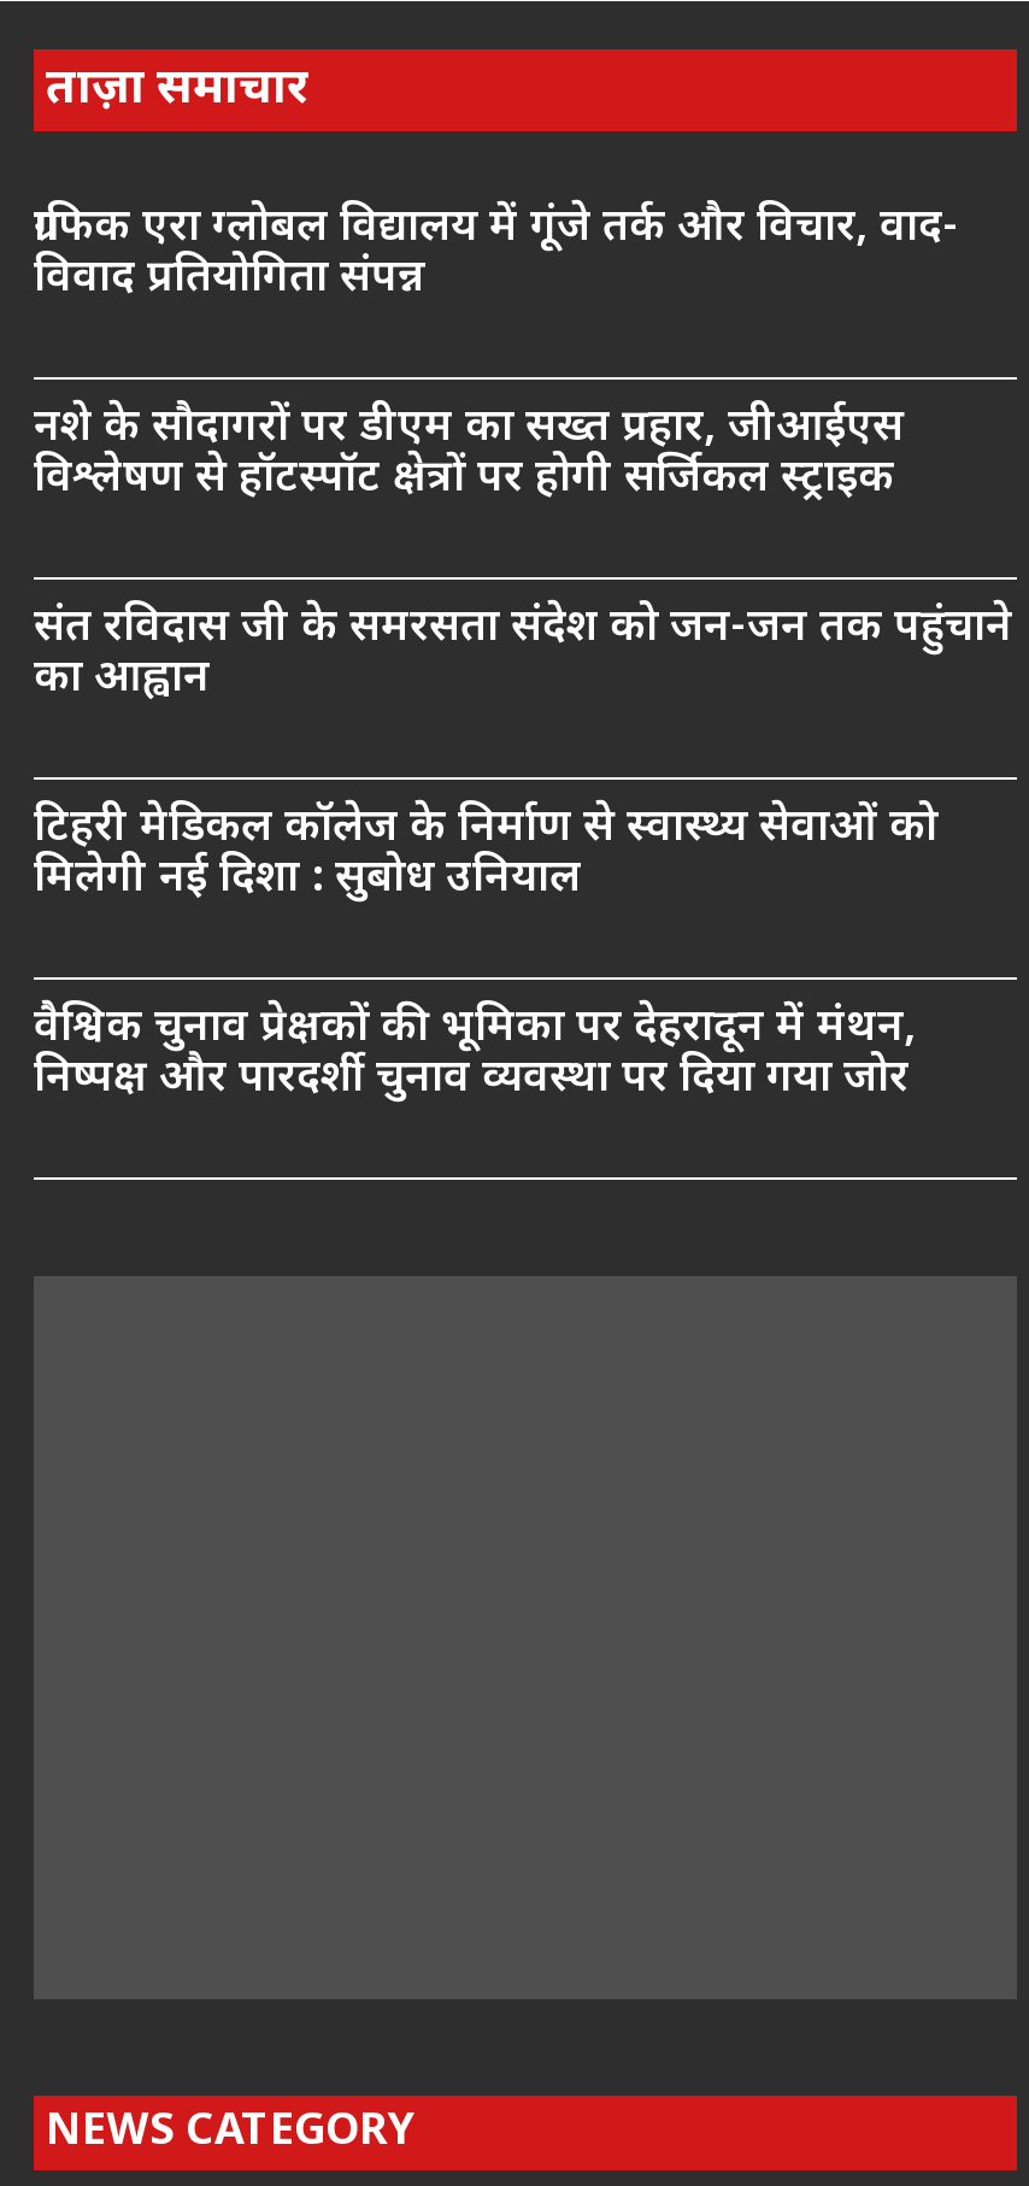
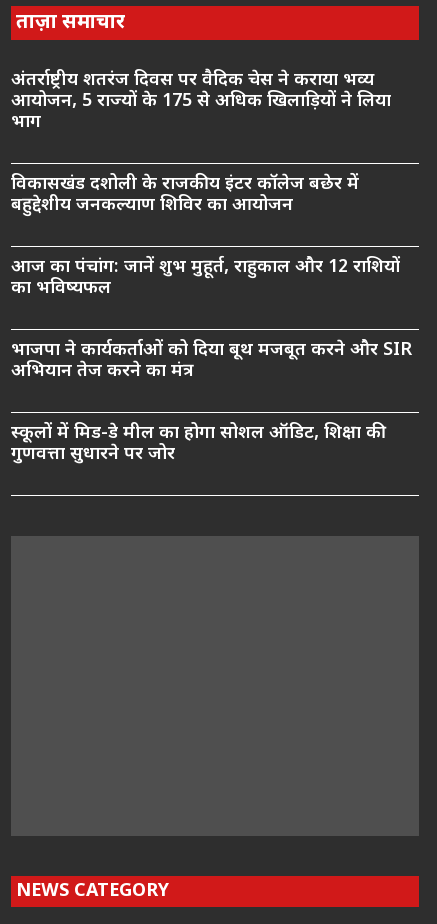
- ग्राफिक एरा ग्लोबल विद्यालय में गूंजे तर्क और विचार, वाद-
- विवाद प्रतियोगिता संपन्न
+ अंतर्राष्ट्रीय शतरंज दिवस पर वैदिक चेस ने कराया भव्य
+ आयोजन, 5 राज्यों के 175 से अधिक खिलाड़ियों ने लिया
+ भाग

- नशे के सौदागरों पर डीएम का सख्त प्रहार, जीआईएस
- विश्लेषण से हॉटस्पॉट क्षेत्रों पर होगी सर्जिकल स्ट्राइक
+ विकासखंड दशोली के राजकीय इंटर कॉलेज बछेर में
+ बहुद्देशीय जनकल्याण शिविर का आयोजन

- संत रविदास जी के समरसता संदेश को जन-जन तक पहुंचाने
- का आह्वान
+ आज का पंचांग: जानें शुभ मुहूर्त, राहुकाल और 12 राशियों
+ का भविष्यफल

- टिहरी मेडिकल कॉलेज के निर्माण से स्वास्थ्य सेवाओं को
- मिलेगी नई दिशा : सुबोध उनियाल
+ भाजपा ने कार्यकर्ताओं को दिया बूथ मजबूत करने और SIR
+ अभियान तेज करने का मंत्र

- वैश्विक चुनाव प्रेक्षकों की भूमिका पर देहरादून में मंथन,
- निष्पक्ष और पारदर्शी चुनाव व्यवस्था पर दिया गया जोर
+ स्कूलों में मिड-डे मील का होगा सोशल ऑडिट, शिक्षा की
+ गुणवत्ता सुधारने पर जोर
